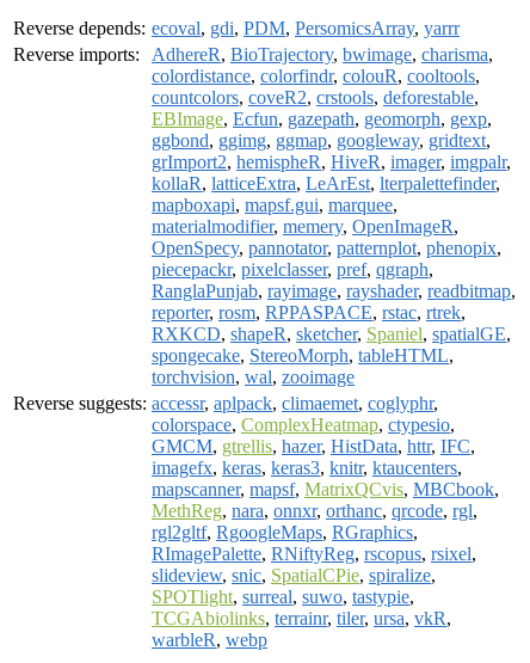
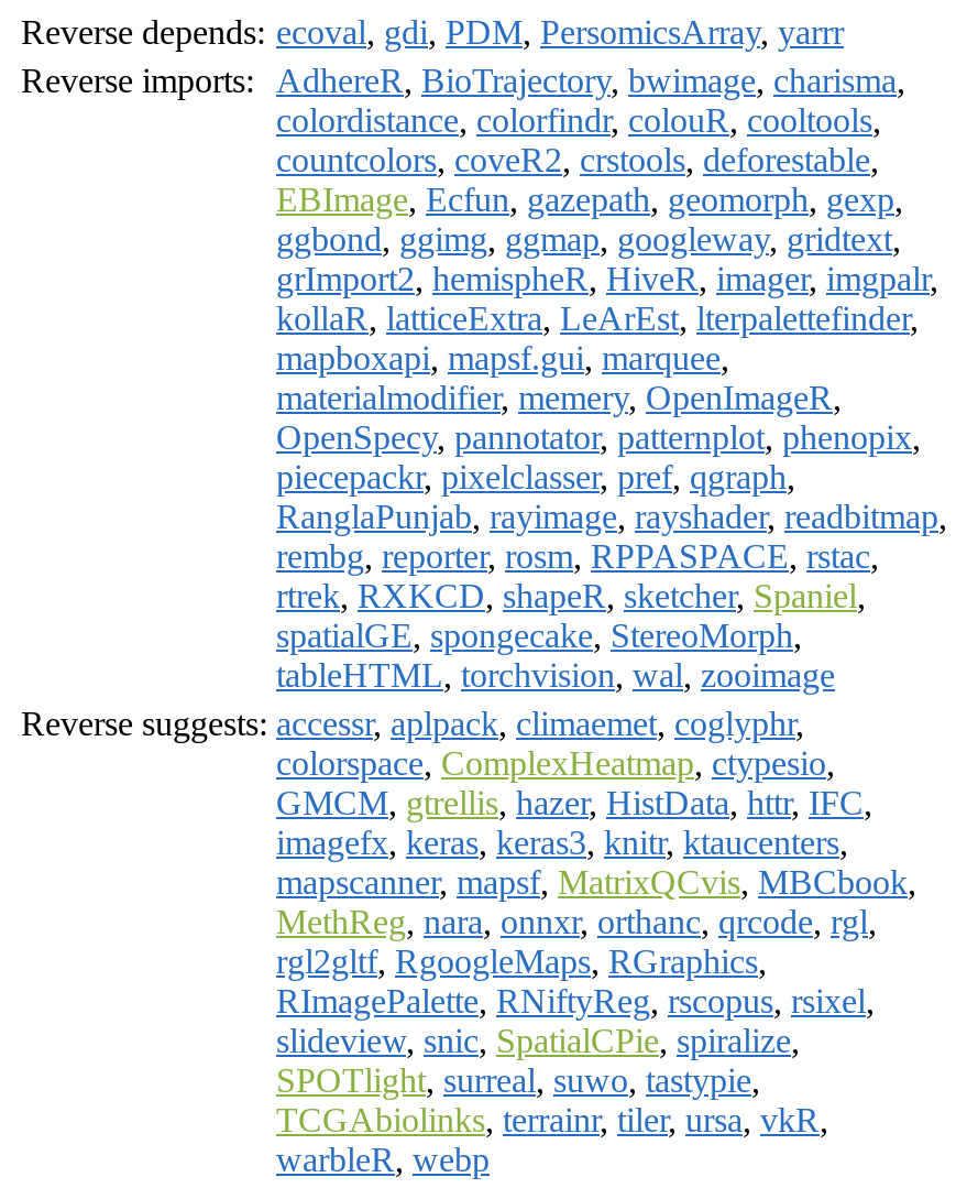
- reporter, rosm, RPPASPACE, rstac, rtrek,
- RXKCD, shapeR, sketcher, Spaniel, spatialGE,
- spongecake, StereoMorph, tableHTML,
- torchvision, wal, zooimage
+ rembg, reporter, rosm, RPPASPACE, rstac,
+ rtrek,RXKCD, shapeR, sketcher, Spaniel,
+ spatialGE, spongecake, StereoMorph,
+ tableHTML, torchvision, wal, zooimage
